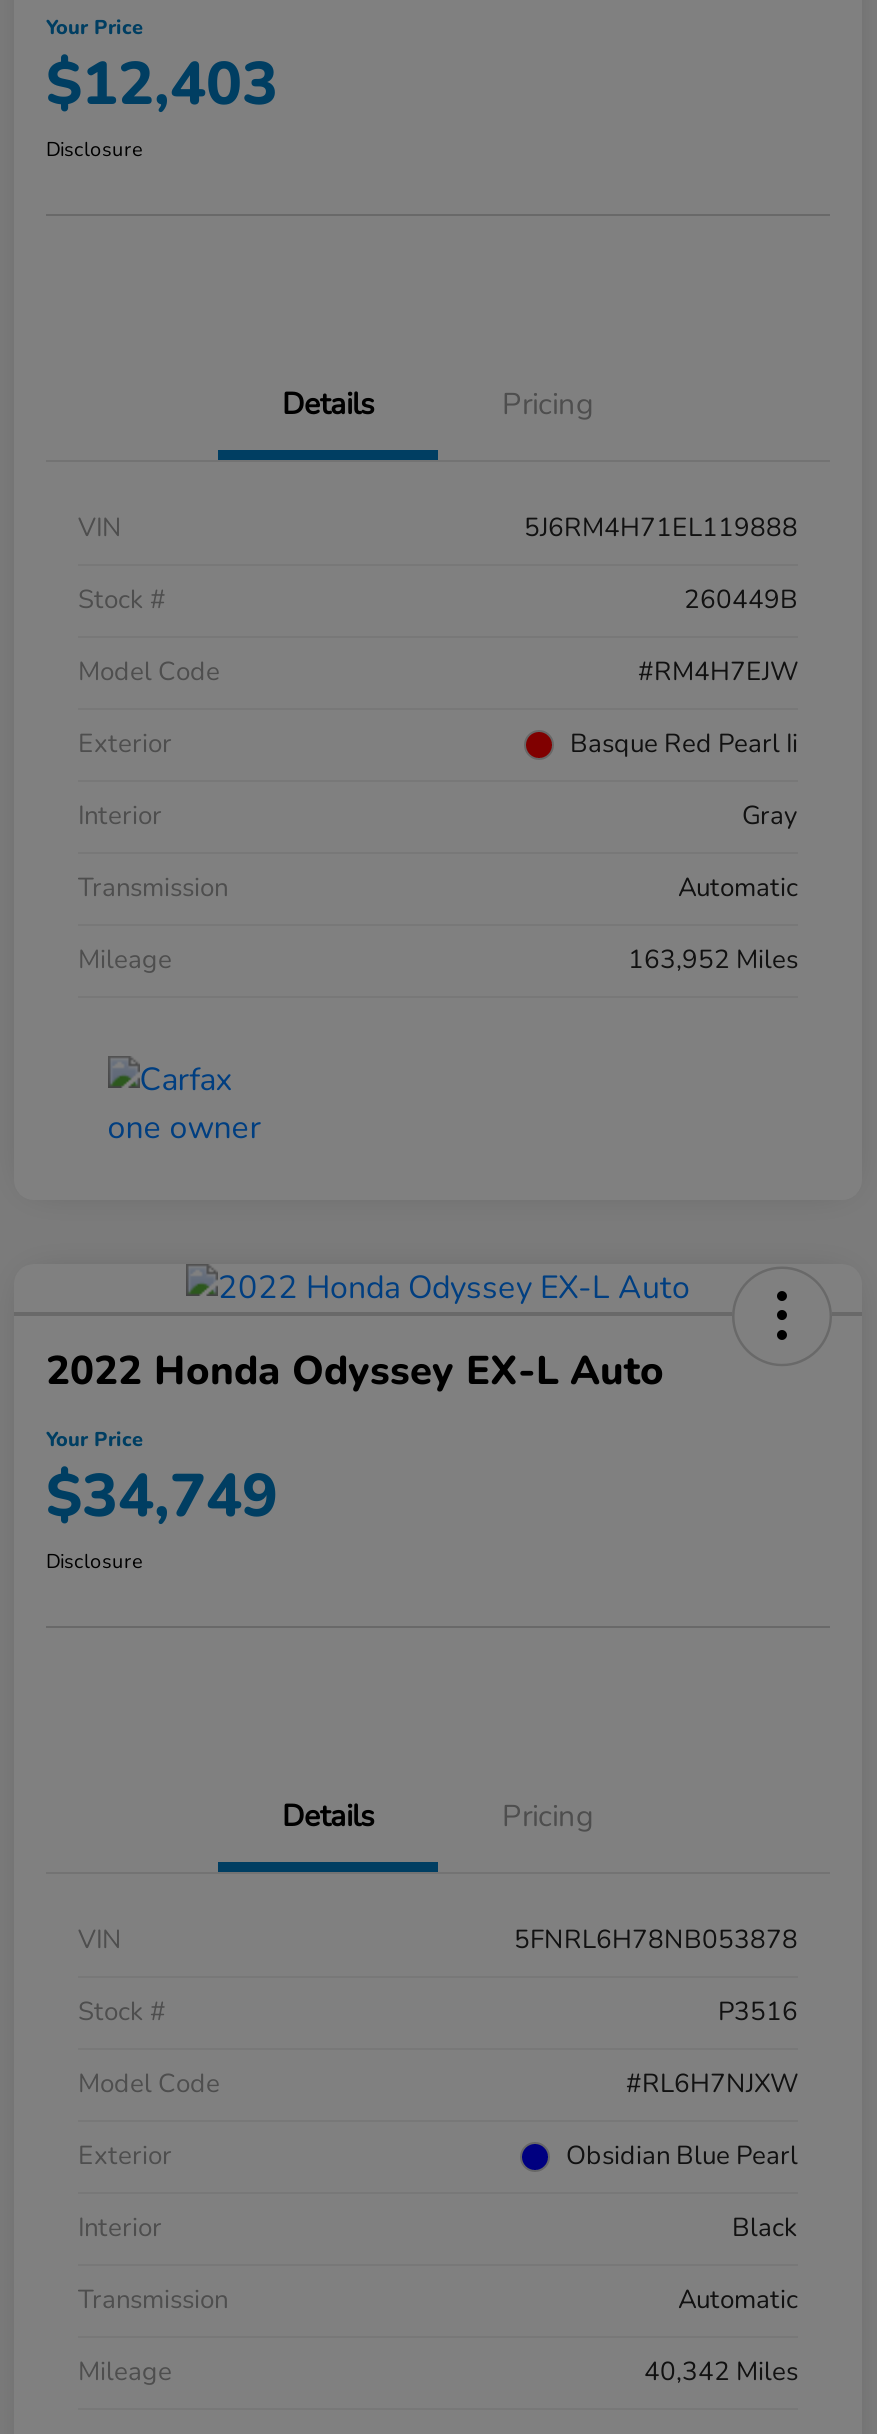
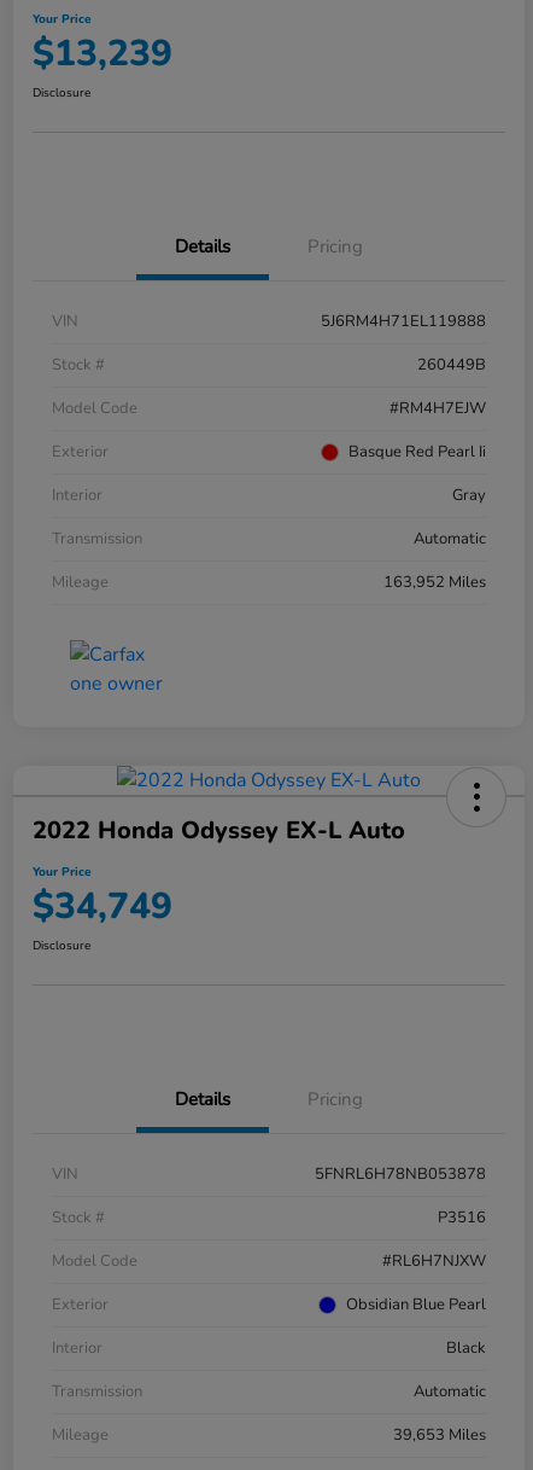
- $12,403
+ $13,239

- 40,342 Miles
+ 39,653 Miles
